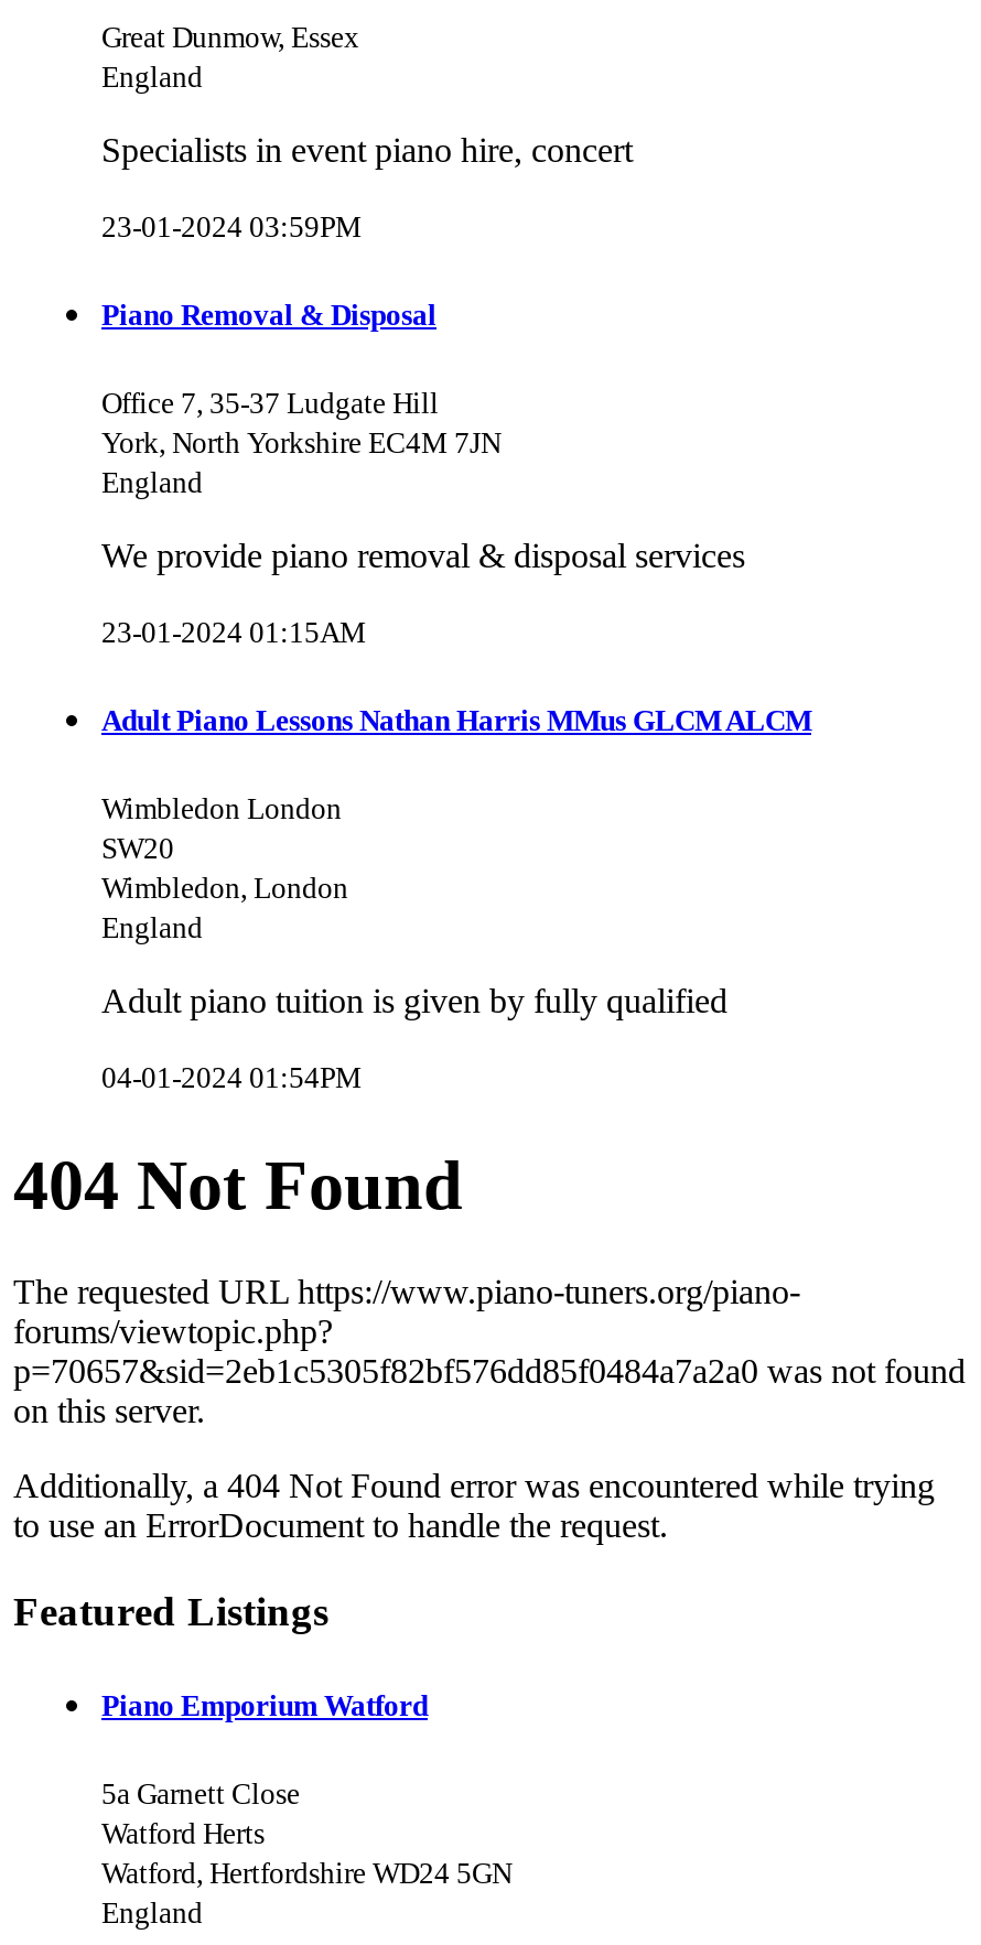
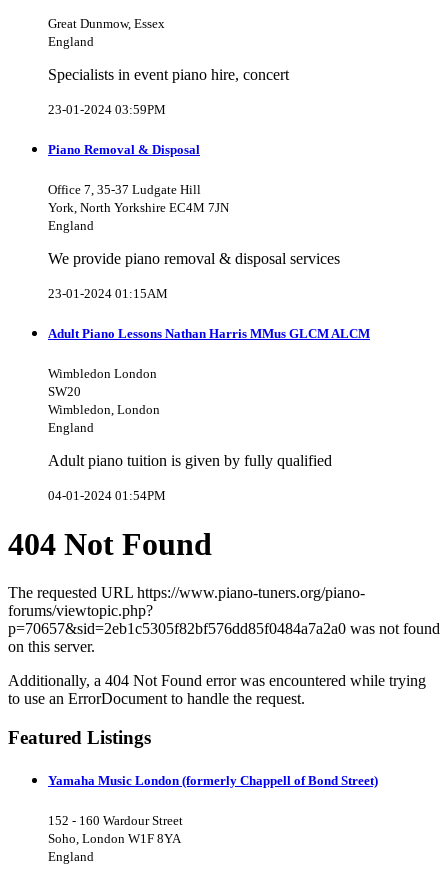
- Piano Emporium Watford
+ Yamaha Music London (formerly Chappell of Bond Street)

- 5a Garnett Close
- Watford Herts
- Watford, Hertfordshire WD24 5GN
+ 152 - 160 Wardour Street
+ Soho, London W1F 8YA
